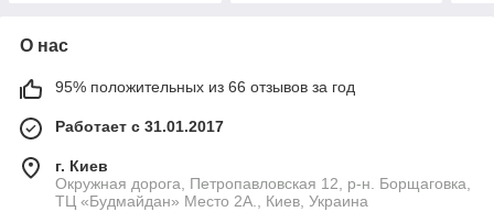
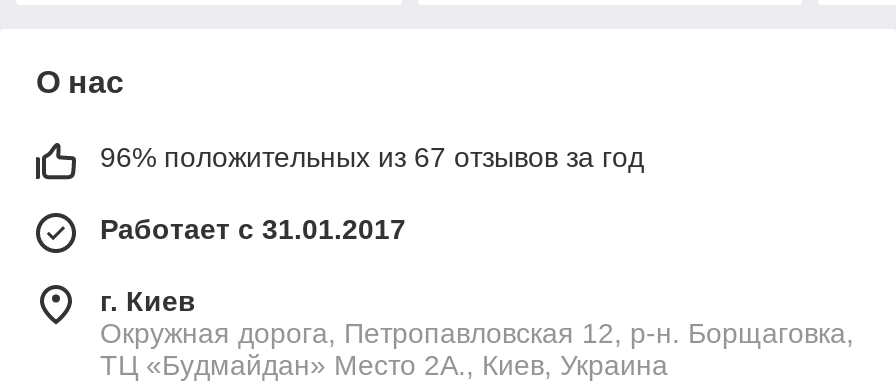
- 95% положительных из 66 отзывов за год
+ 96% положительных из 67 отзывов за год
